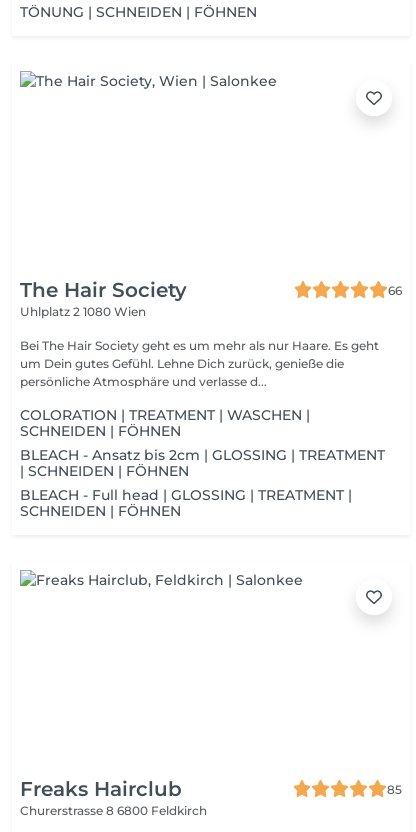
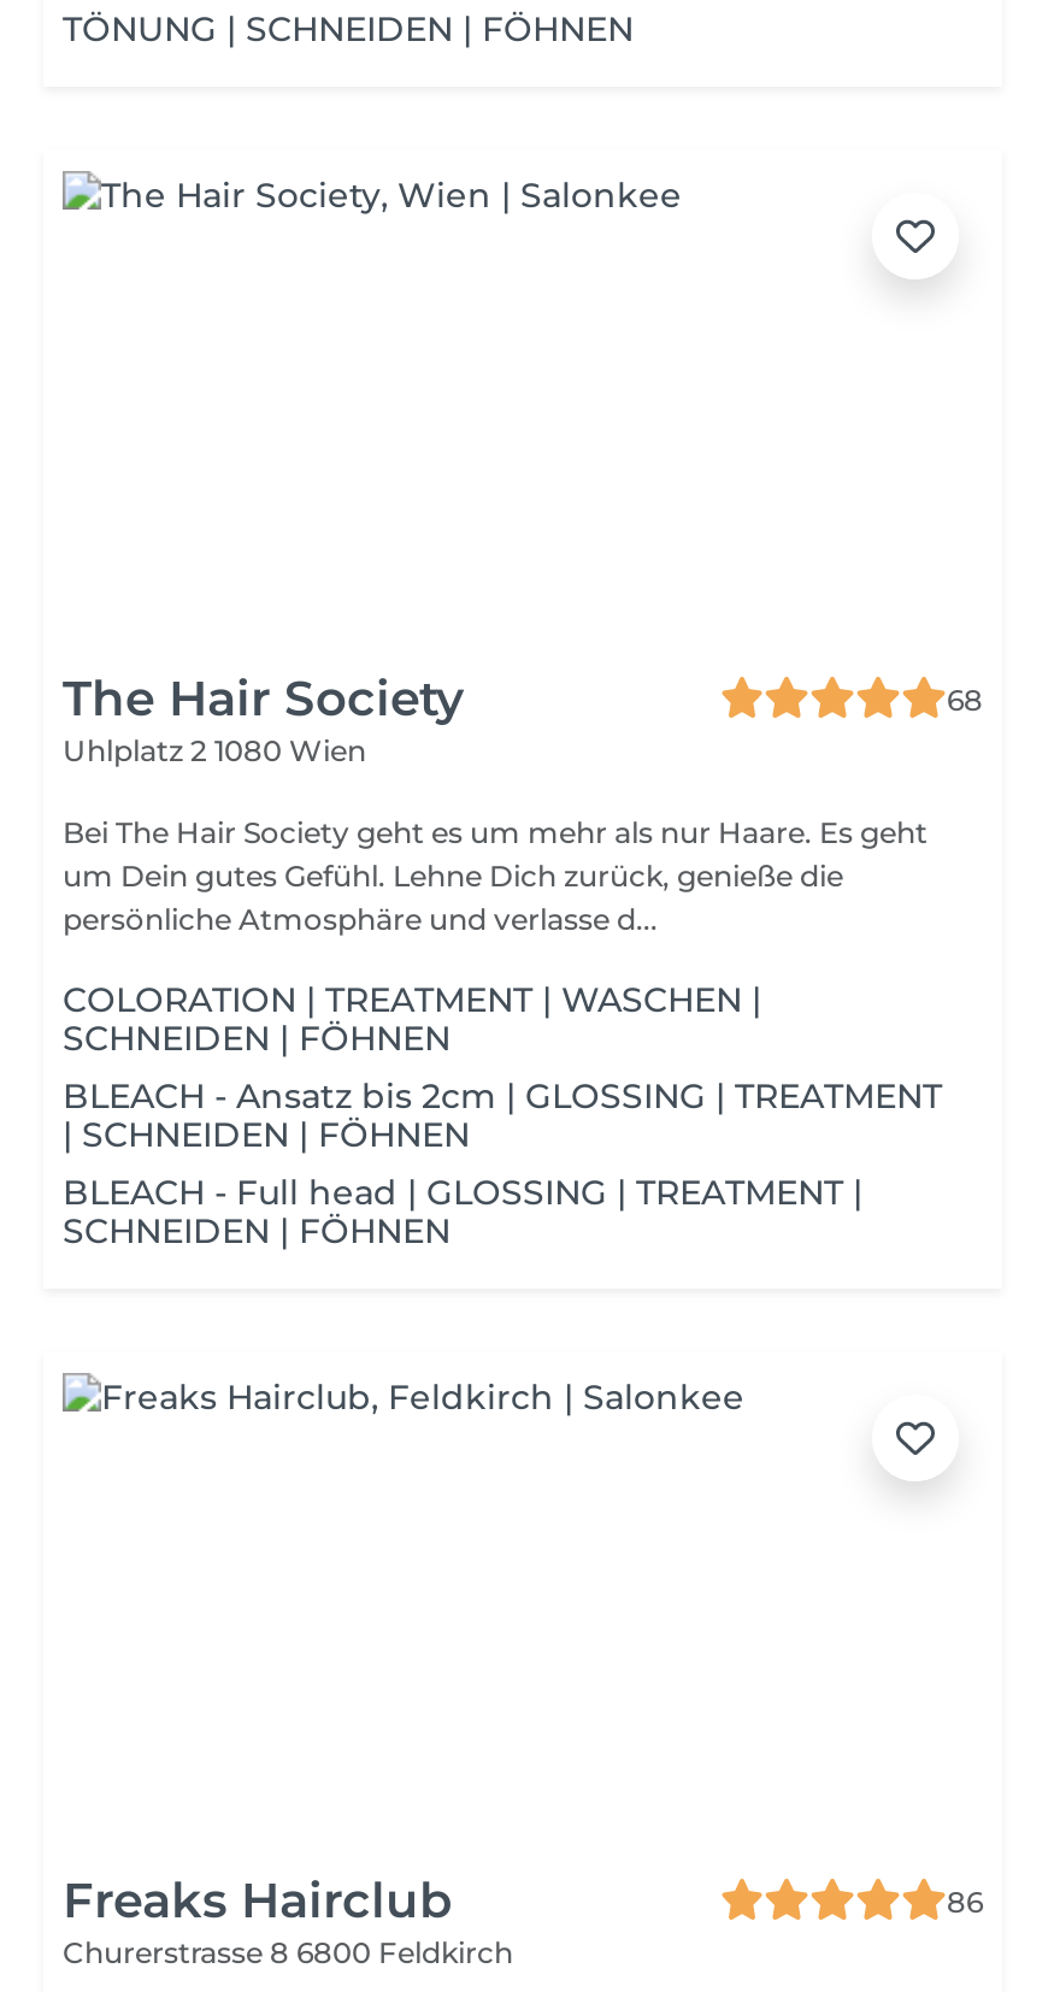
- 66
+ 68

- 85
+ 86
